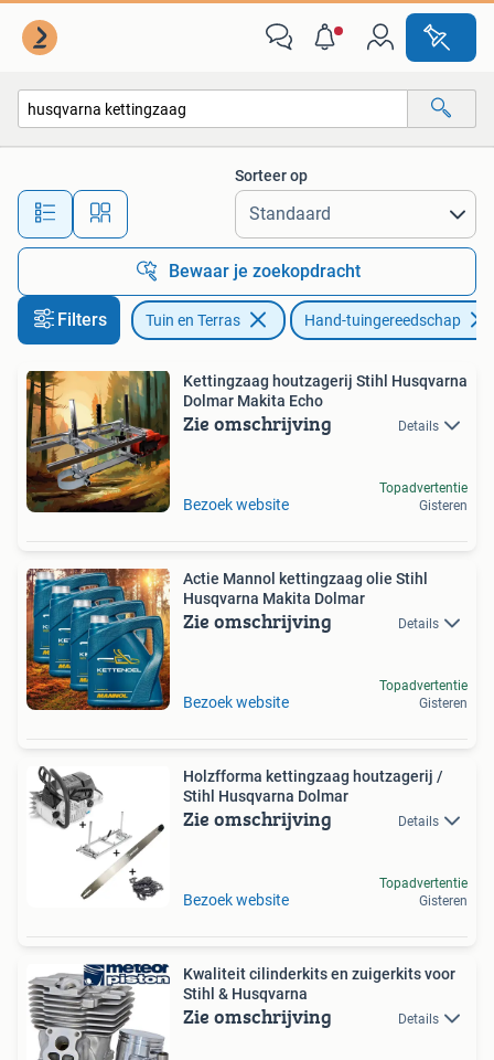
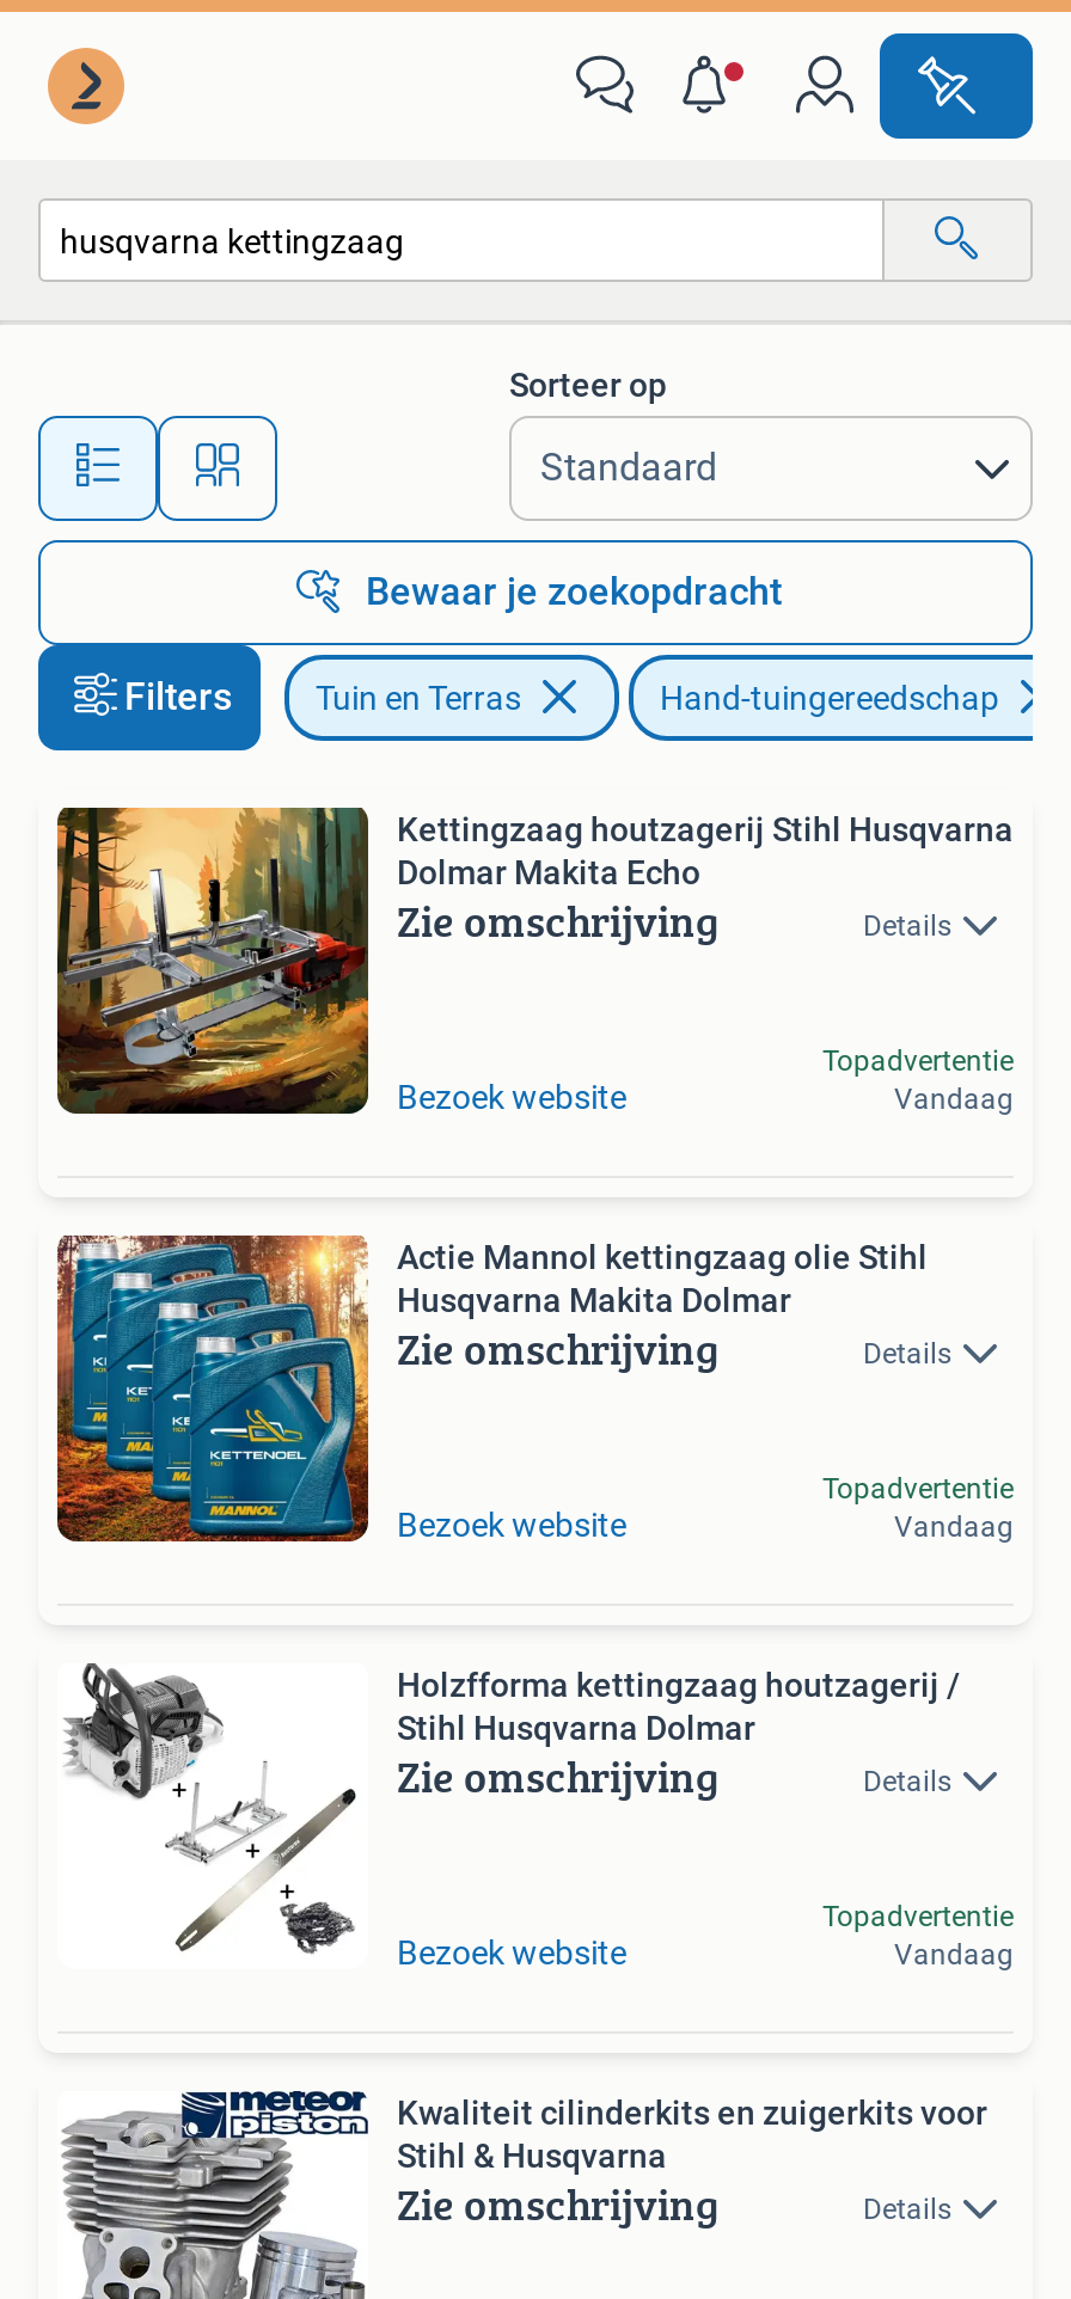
- Gisteren
+ Vandaag

- Gisteren
+ Vandaag

- Gisteren
+ Vandaag
